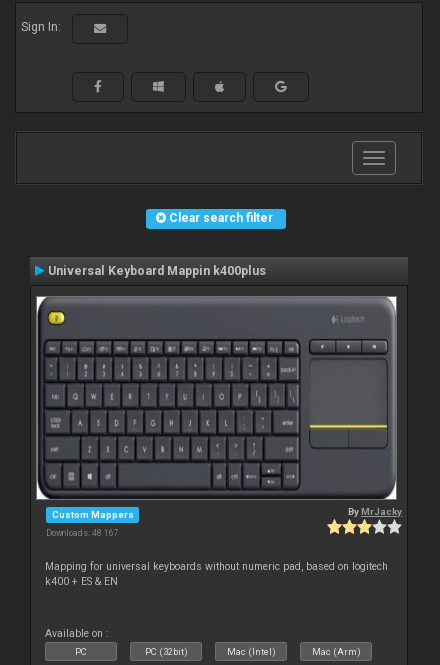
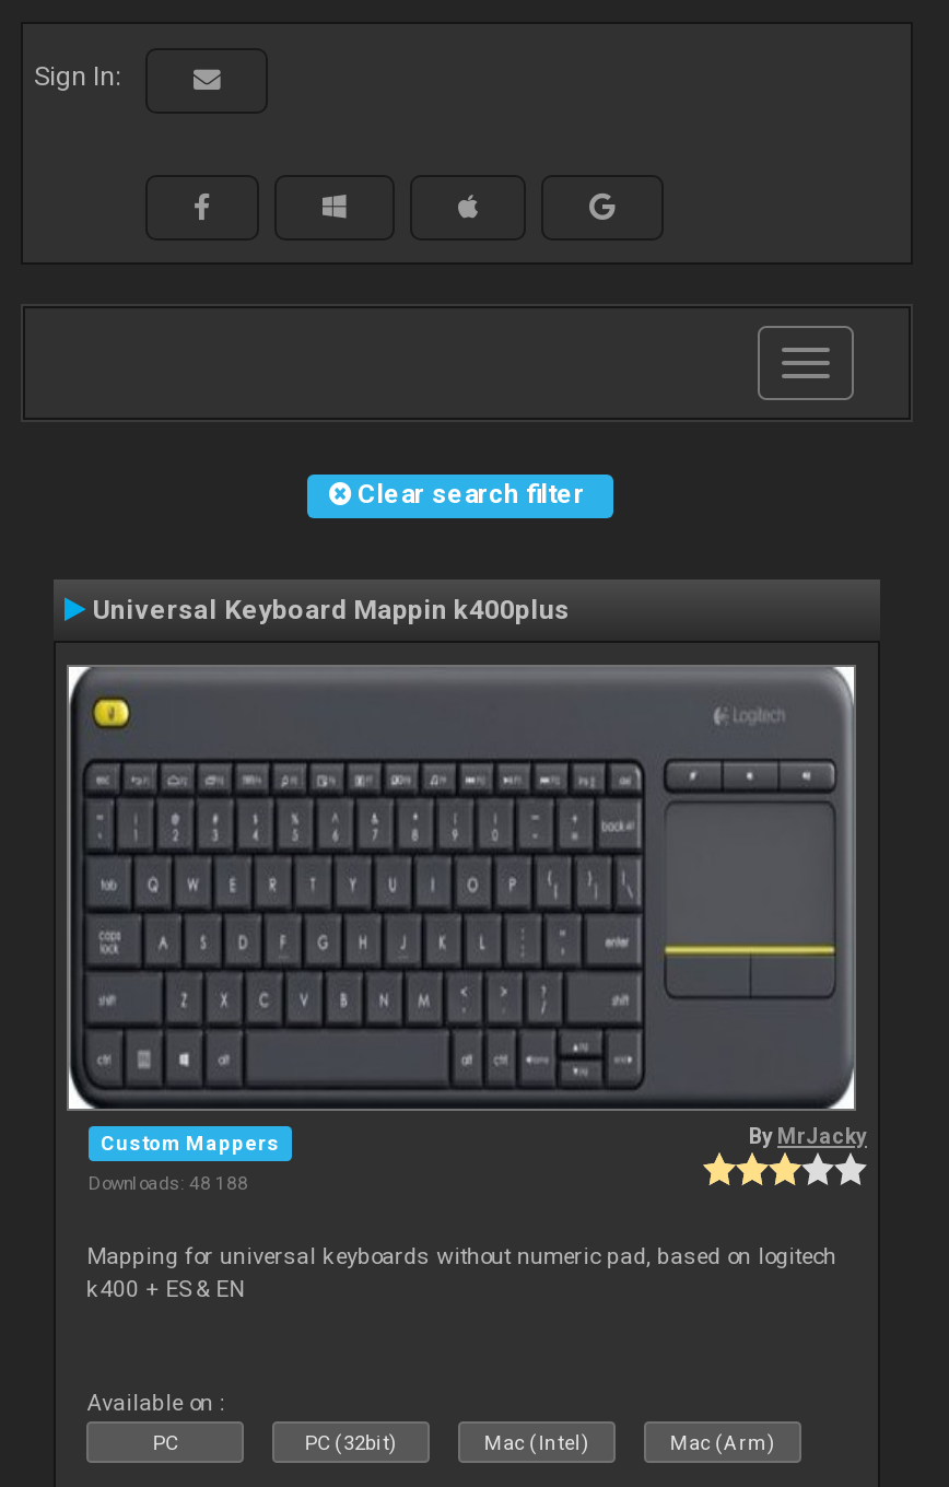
- Downloads: 48 167
+ Downloads: 48 188
